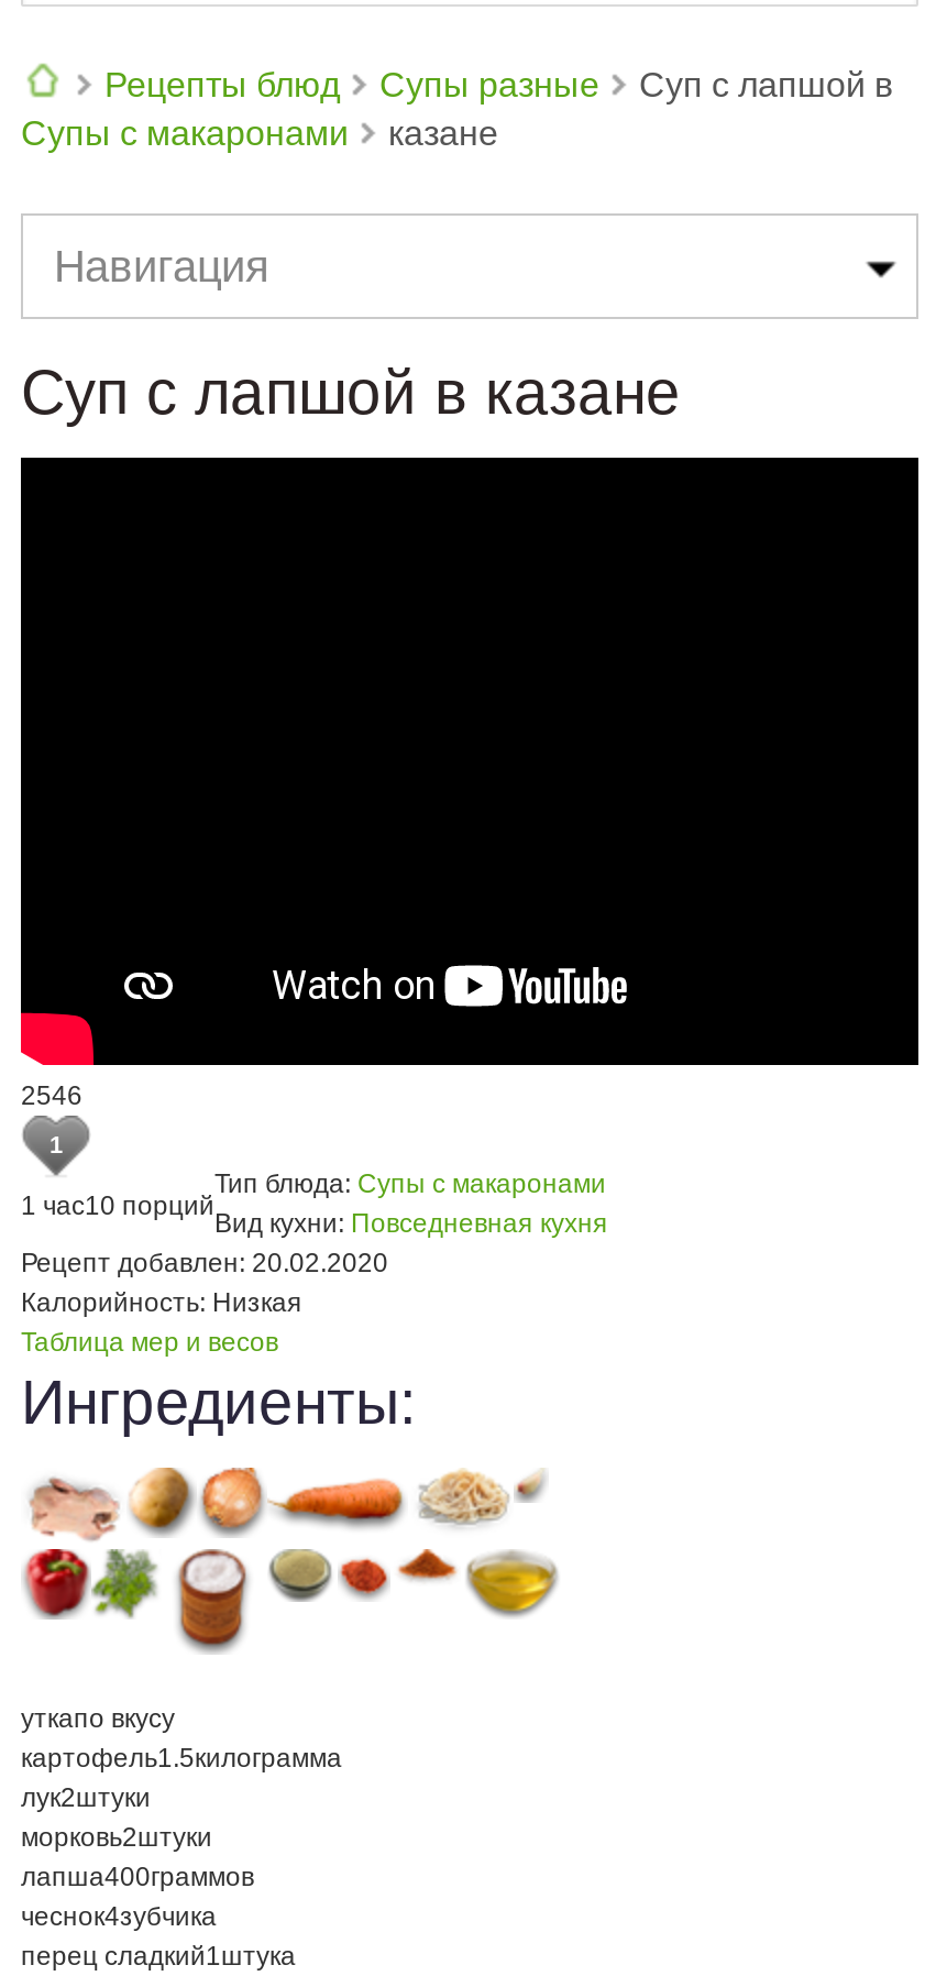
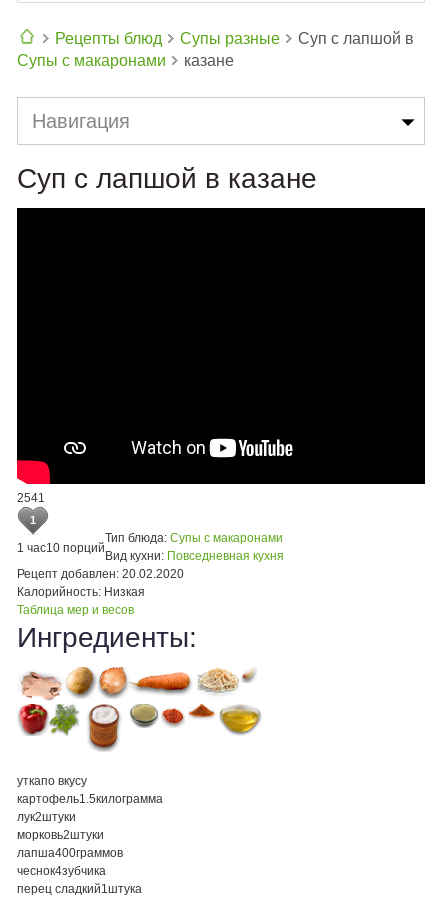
- 2546
+ 2541
